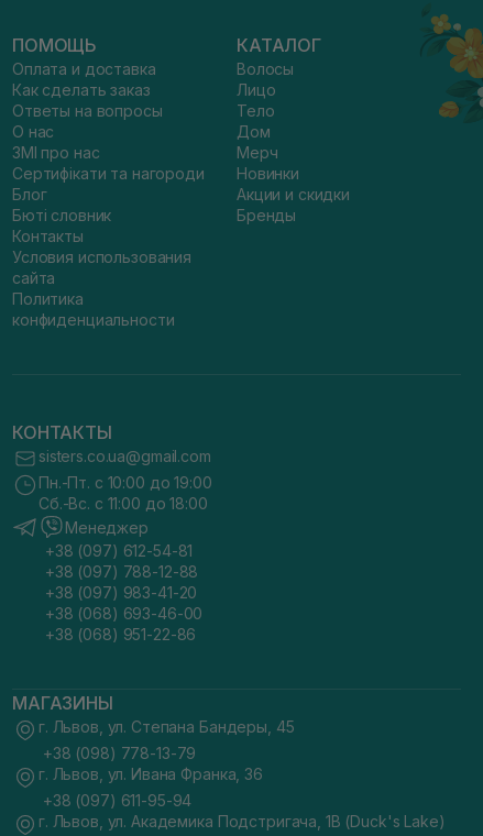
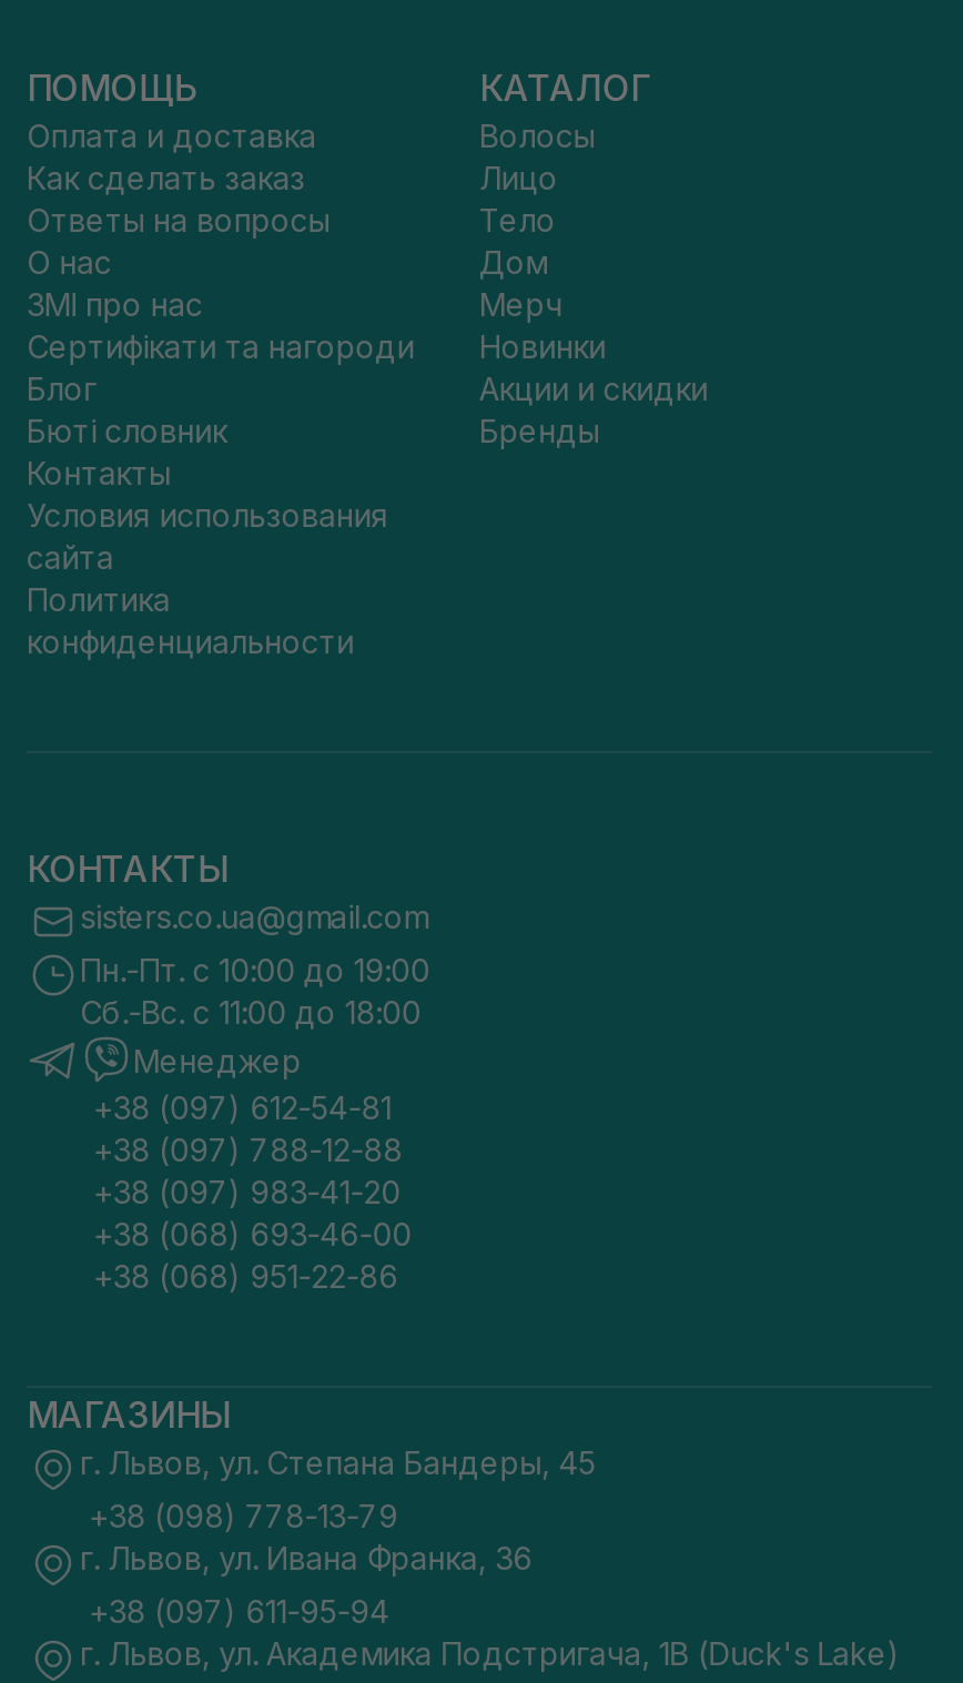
- [image]
